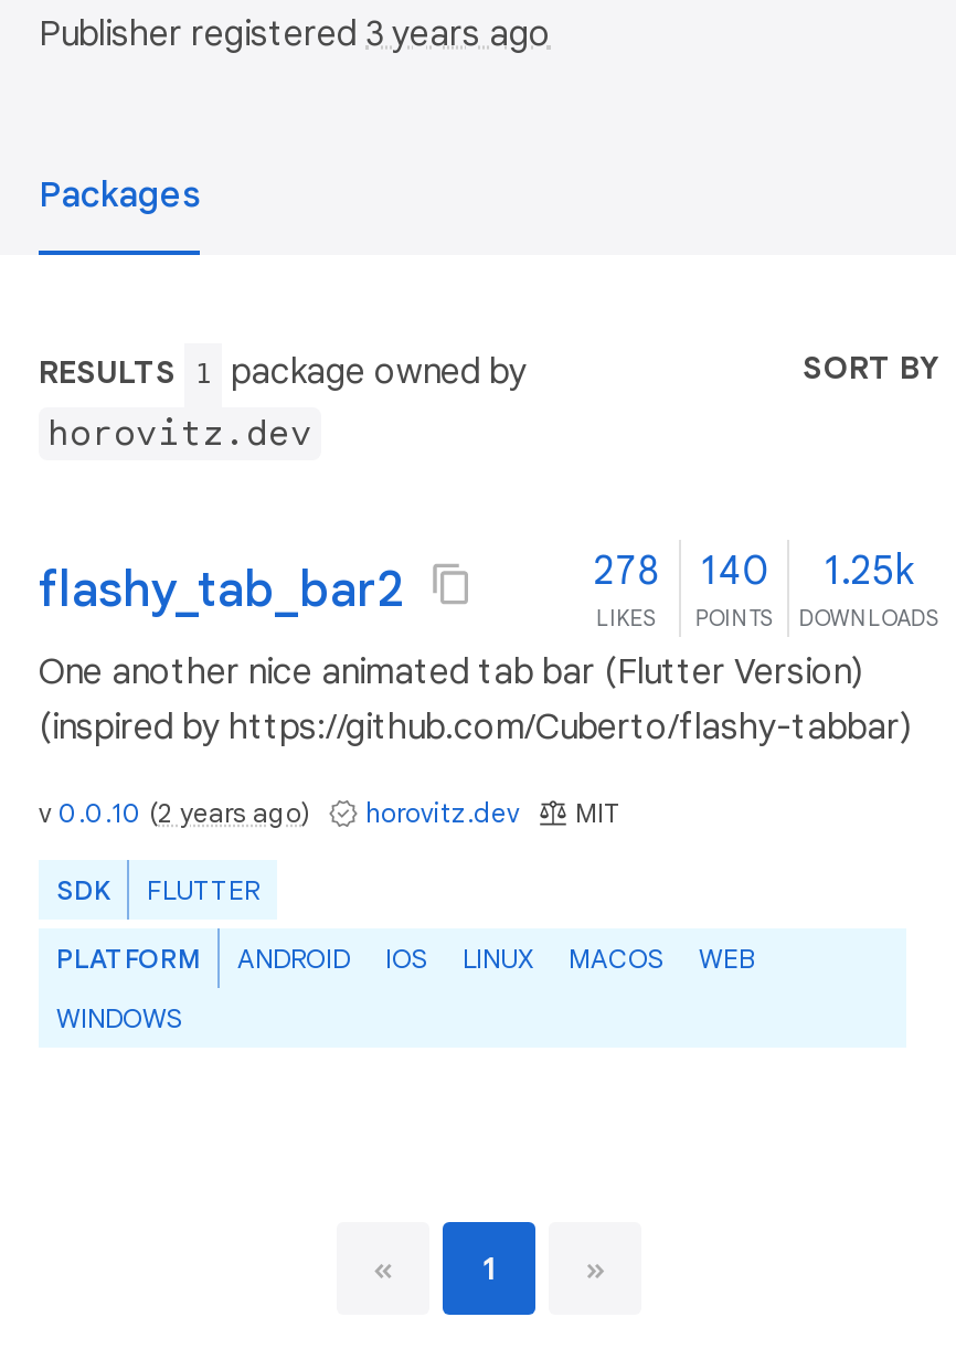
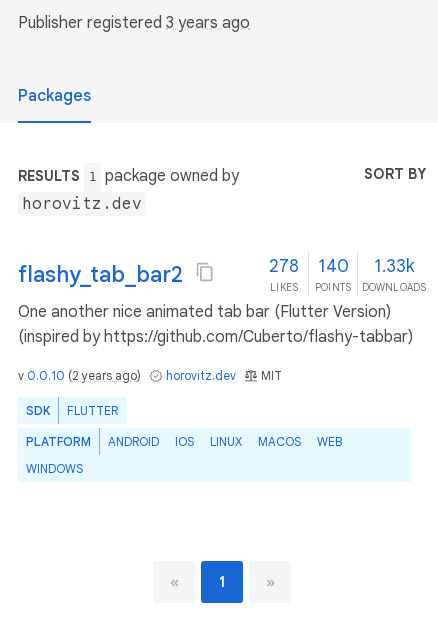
- 278 140 1.25k
+ 278 140 1.33k
